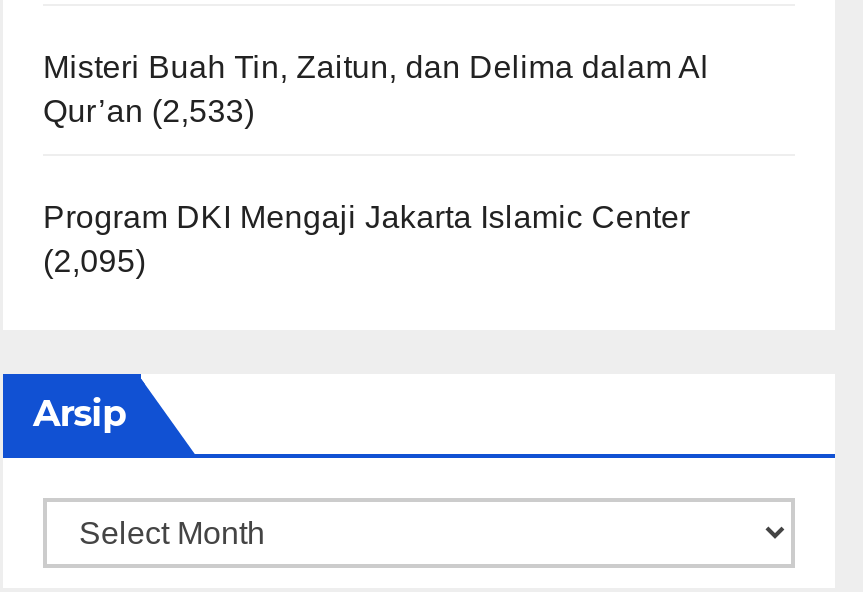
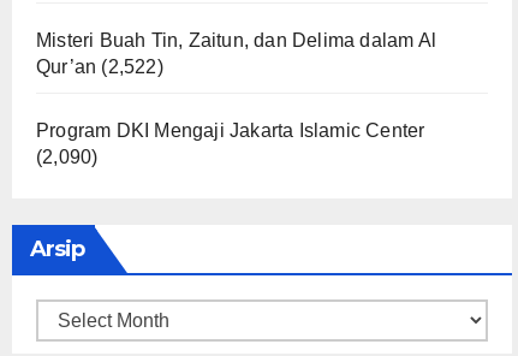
- Qur’an (2,533)
+ Qur’an (2,522)

- (2,095)
+ (2,090)
